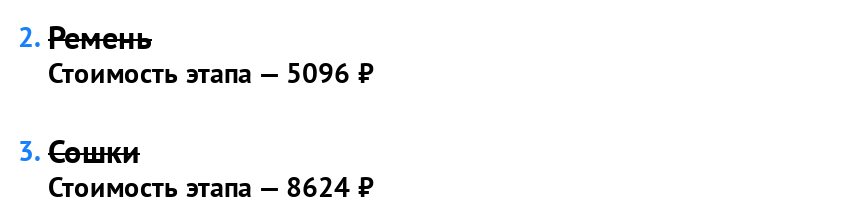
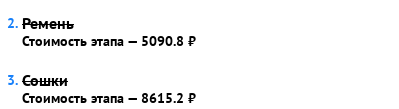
- Стоимость этапа — 5096 ₽
+ Стоимость этапа — 5090.8 ₽

- Стоимость этапа — 8624 ₽
+ Стоимость этапа — 8615.2 ₽
